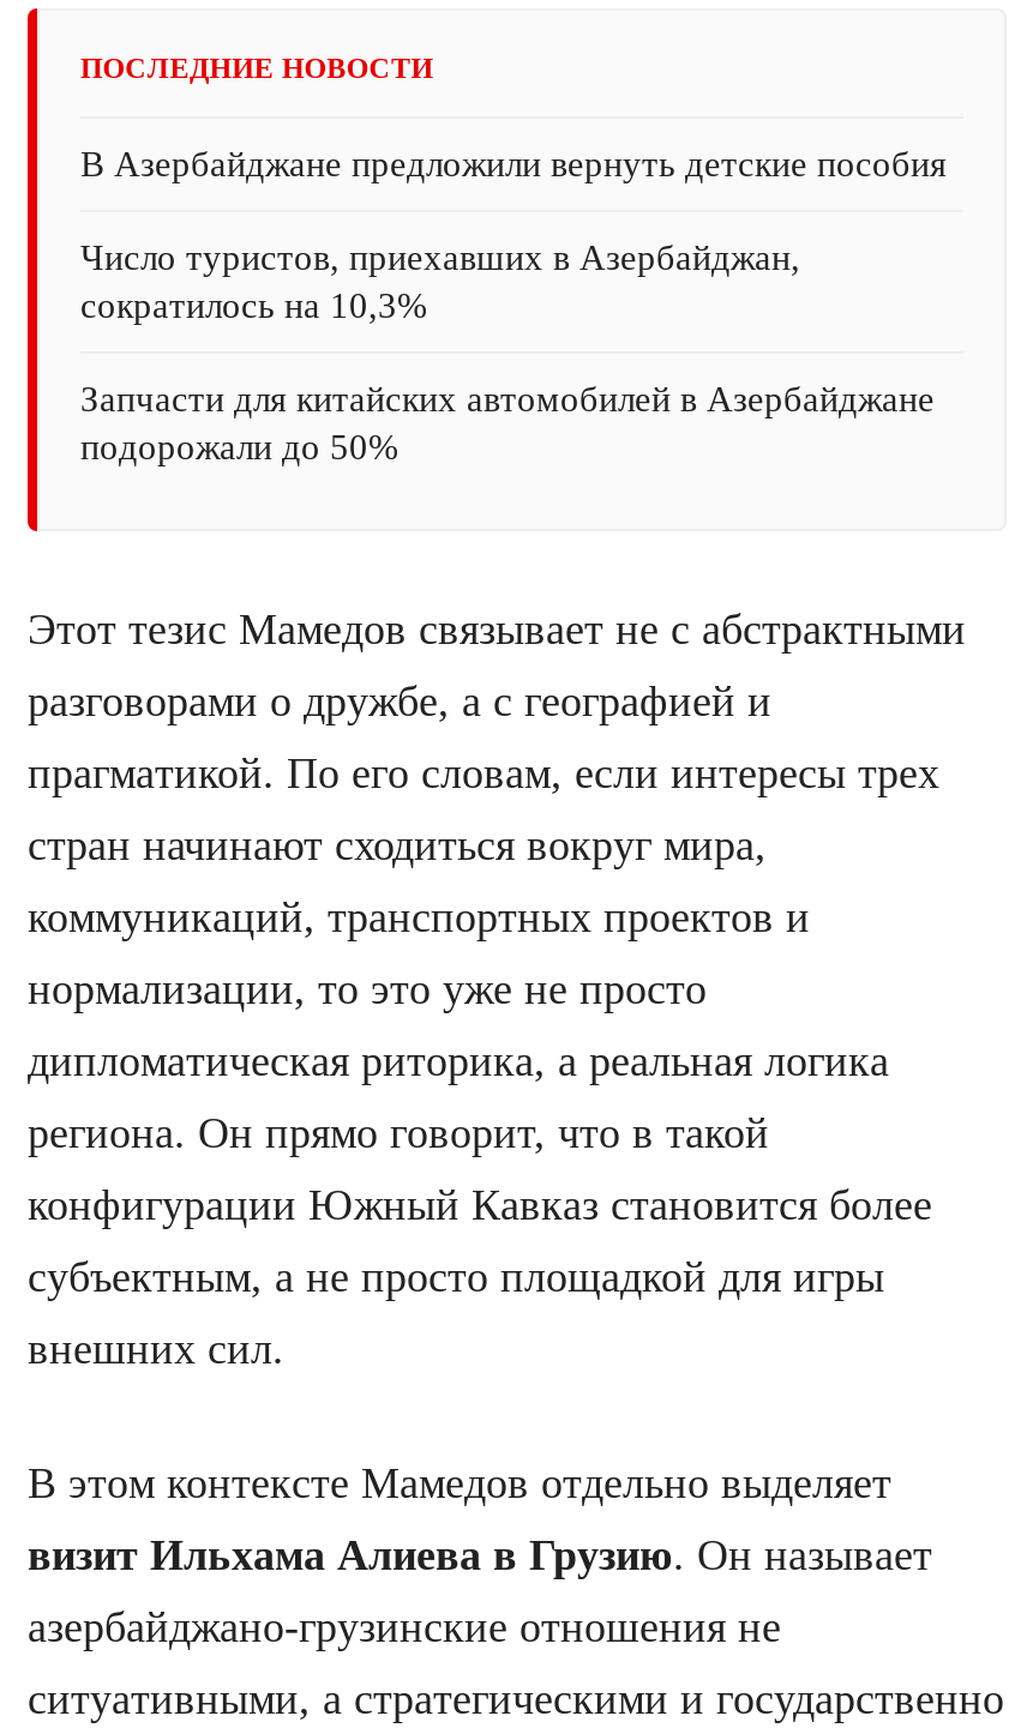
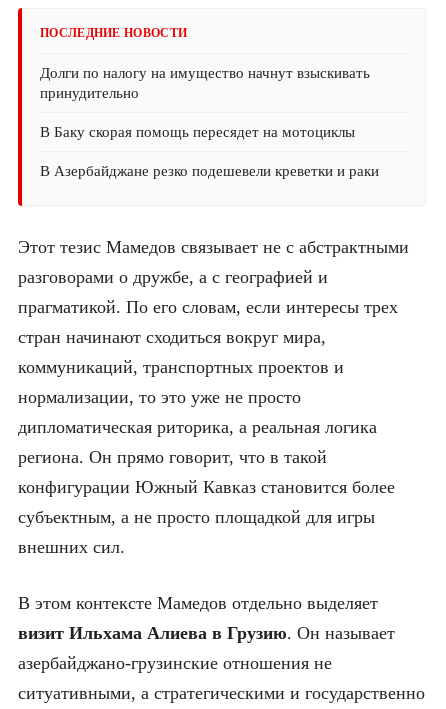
- В Азербайджане предложили вернуть детские пособия
+ Долги по налогу на имущество начнут взыскивать
+ принудительно

- Число туристов, приехавших в Азербайджан,
- сократилось на 10,3%
+ В Баку скорая помощь пересядет на мотоциклы

- Запчасти для китайских автомобилей в Азербайджане
- подорожали до 50%
+ В Азербайджане резко подешевели креветки и раки
